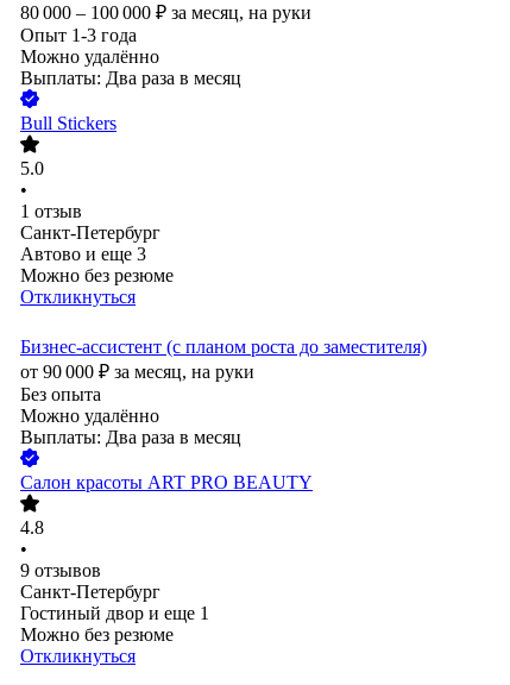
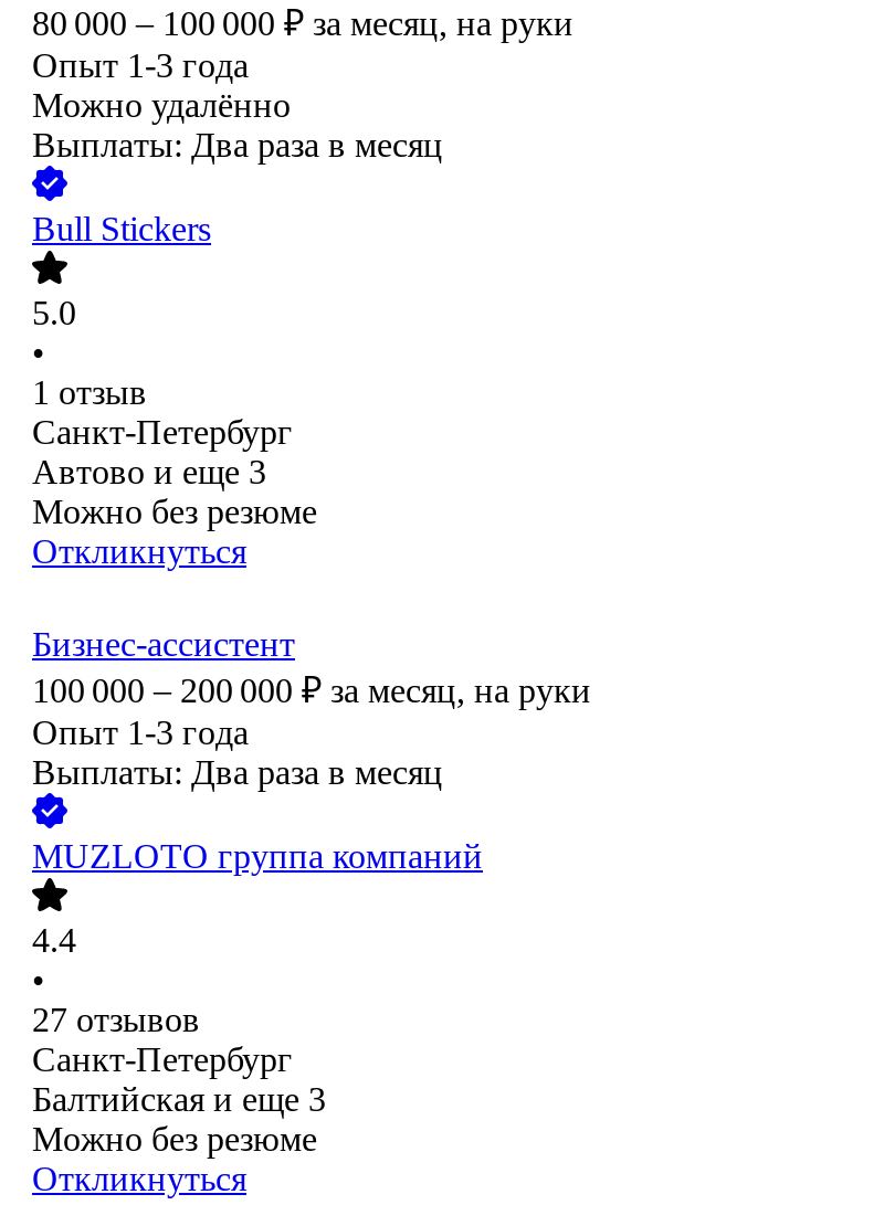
- Бизнес-ассистент (с планом роста до заместителя)
- от 90 000 ₽ за месяц, на руки
- Без опыта
- Можно удалённо
+ Бизнес-ассистент
+ 100 000 – 200 000 ₽ за месяц, на руки
+ Опыт 1-3 года

- Салон красоты ART PRO BEAUTY
+ MUZLOTO группа компаний

- 4.8
+ 4.4

- 9 отзывов
+ 27 отзывов

- Гостиный двор и еще 1
+ Балтийская и еще 3
